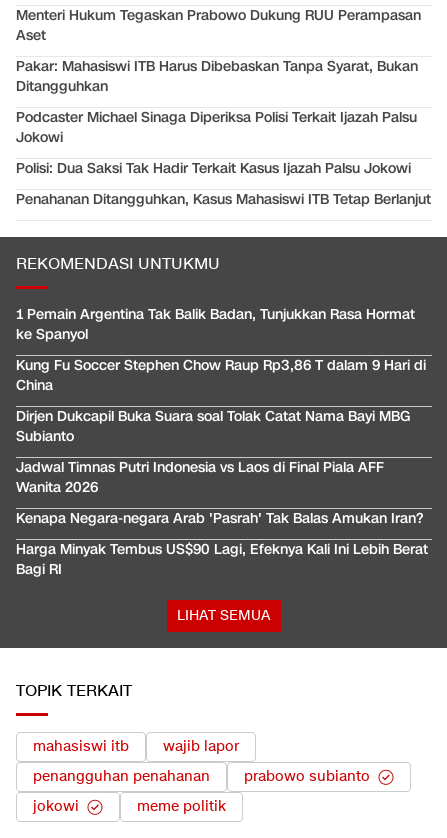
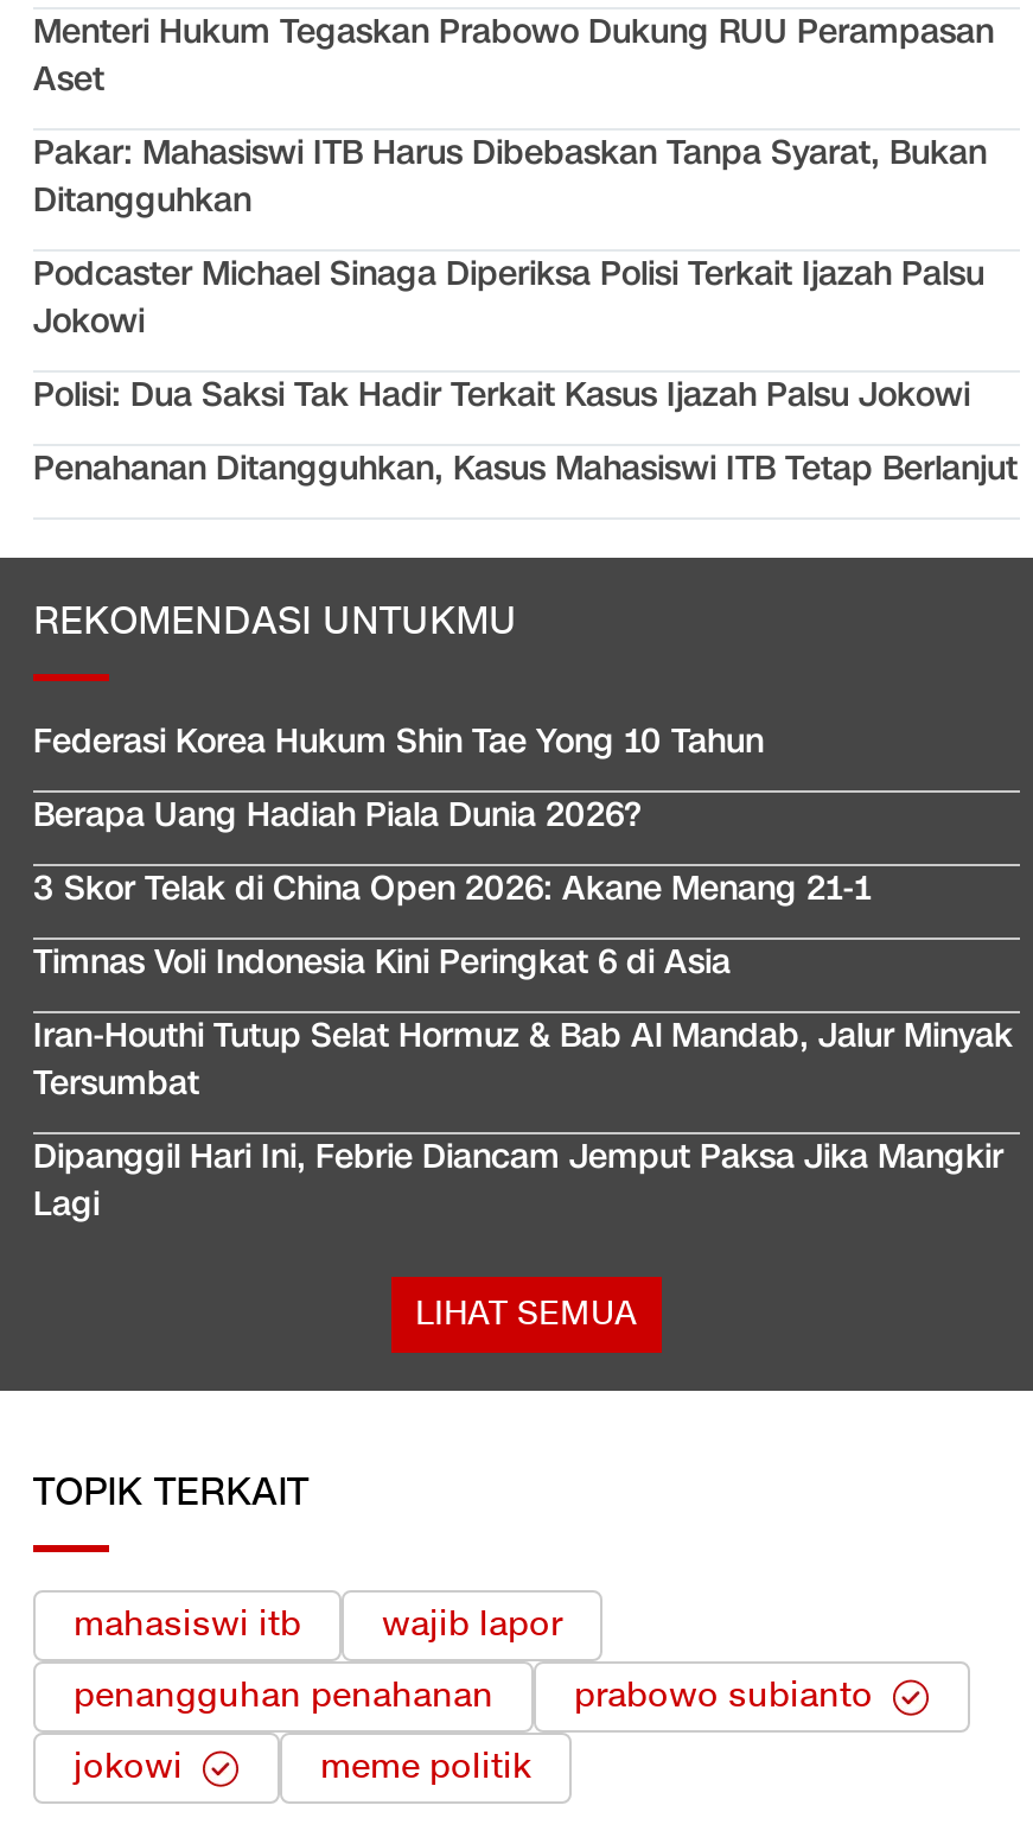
- 1 Pemain Argentina Tak Balik Badan, Tunjukkan Rasa Hormat
- ke Spanyol
+ Federasi Korea Hukum Shin Tae Yong 10 Tahun

- Kung Fu Soccer Stephen Chow Raup Rp3,86 T dalam 9 Hari di
- China
+ Berapa Uang Hadiah Piala Dunia 2026?

- Dirjen Dukcapil Buka Suara soal Tolak Catat Nama Bayi MBG
- Subianto
+ 3 Skor Telak di China Open 2026: Akane Menang 21-1

- Jadwal Timnas Putri Indonesia vs Laos di Final Piala AFF
- Wanita 2026
+ Timnas Voli Indonesia Kini Peringkat 6 di Asia

- Kenapa Negara-negara Arab 'Pasrah' Tak Balas Amukan Iran?
+ Iran-Houthi Tutup Selat Hormuz & Bab Al Mandab, Jalur Minyak
+ Tersumbat

- Harga Minyak Tembus US$90 Lagi, Efeknya Kali Ini Lebih Berat
- Bagi RI
+ Dipanggil Hari Ini, Febrie Diancam Jemput Paksa Jika Mangkir
+ Lagi
